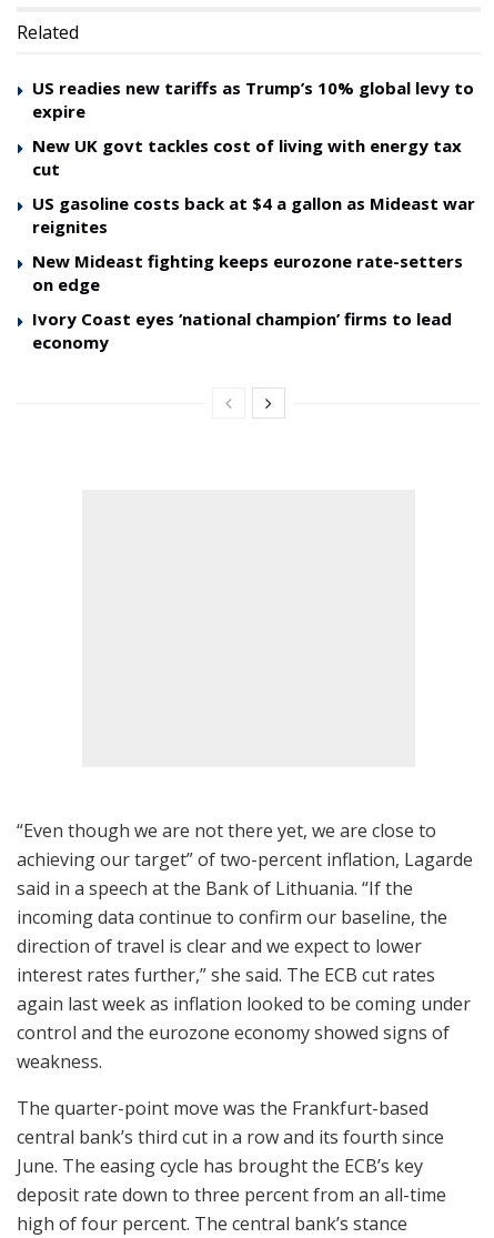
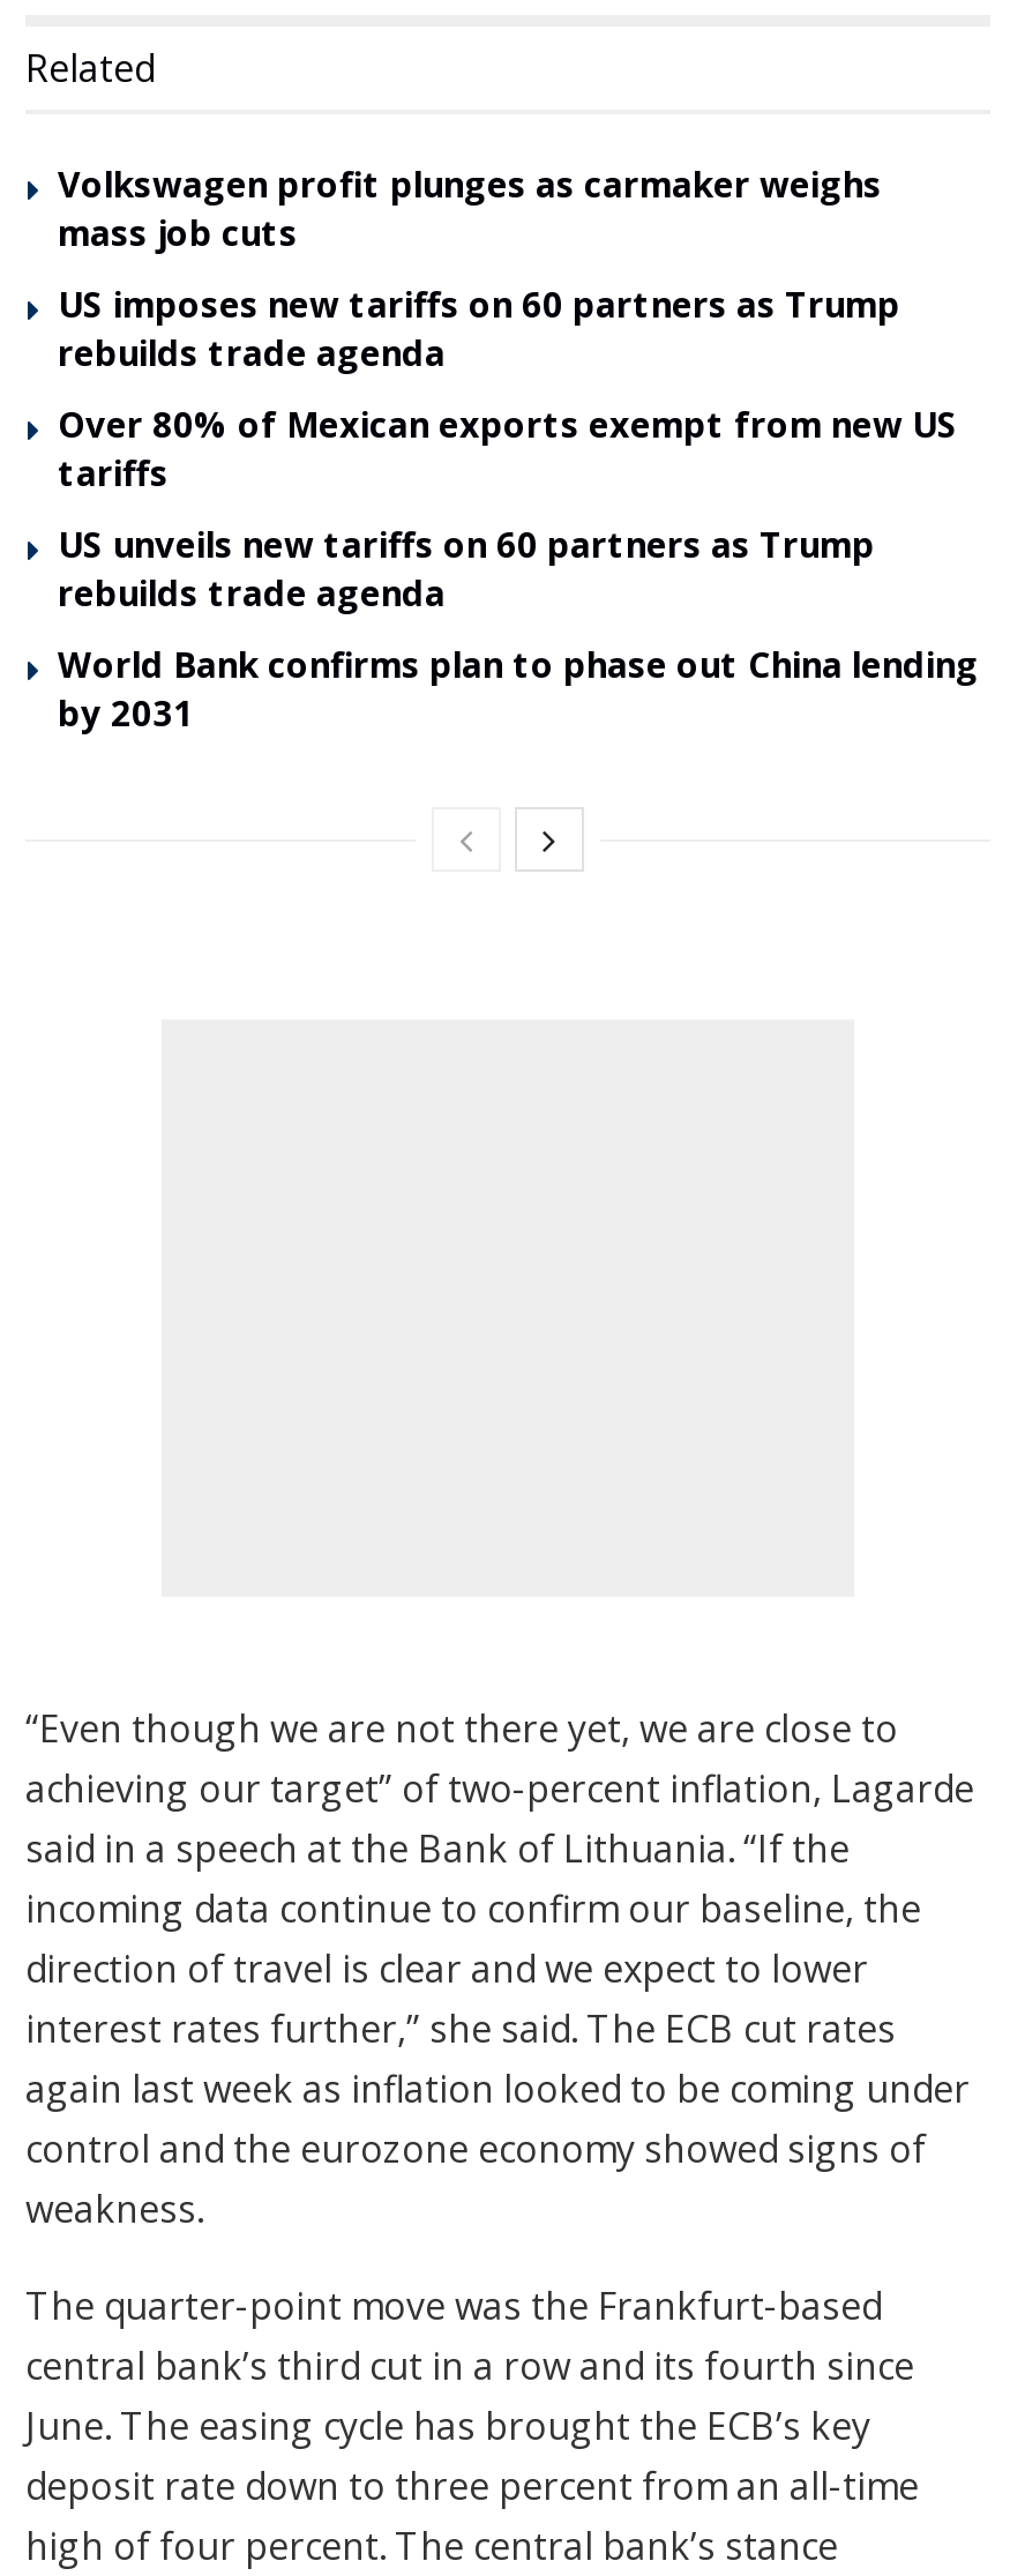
- US readies new tariffs as Trump’s 10% global levy to
- expire
+ Volkswagen profit plunges as carmaker weighs
+ mass job cuts

- New UK govt tackles cost of living with energy tax
- cut
+ US imposes new tariffs on 60 partners as Trump
+ rebuilds trade agenda

- US gasoline costs back at $4 a gallon as Mideast war
- reignites
+ Over 80% of Mexican exports exempt from new US
+ tariffs

- New Mideast fighting keeps eurozone rate-setters
- on edge
+ US unveils new tariffs on 60 partners as Trump
+ rebuilds trade agenda

- Ivory Coast eyes ‘national champion’ firms to lead
- economy
+ World Bank confirms plan to phase out China lending
+ by 2031
